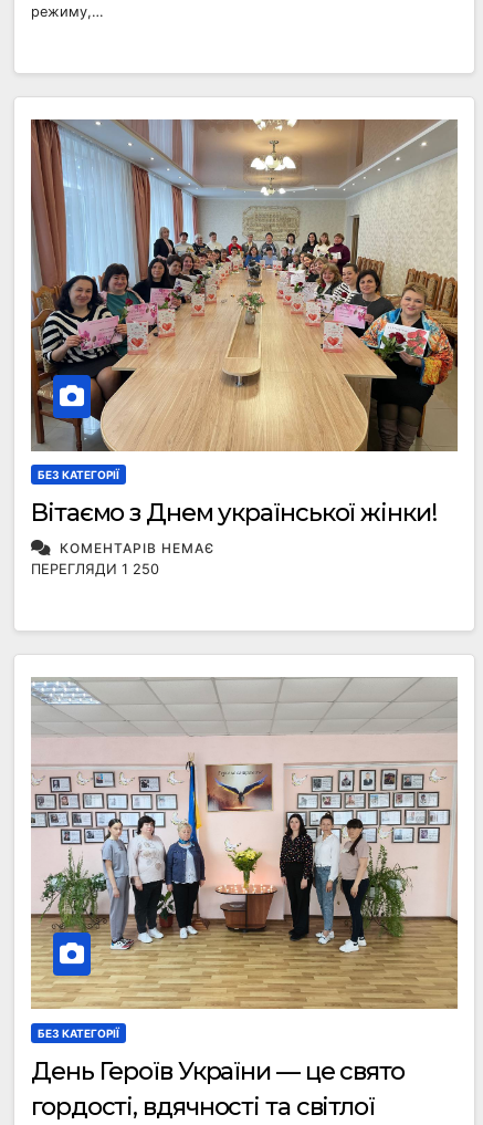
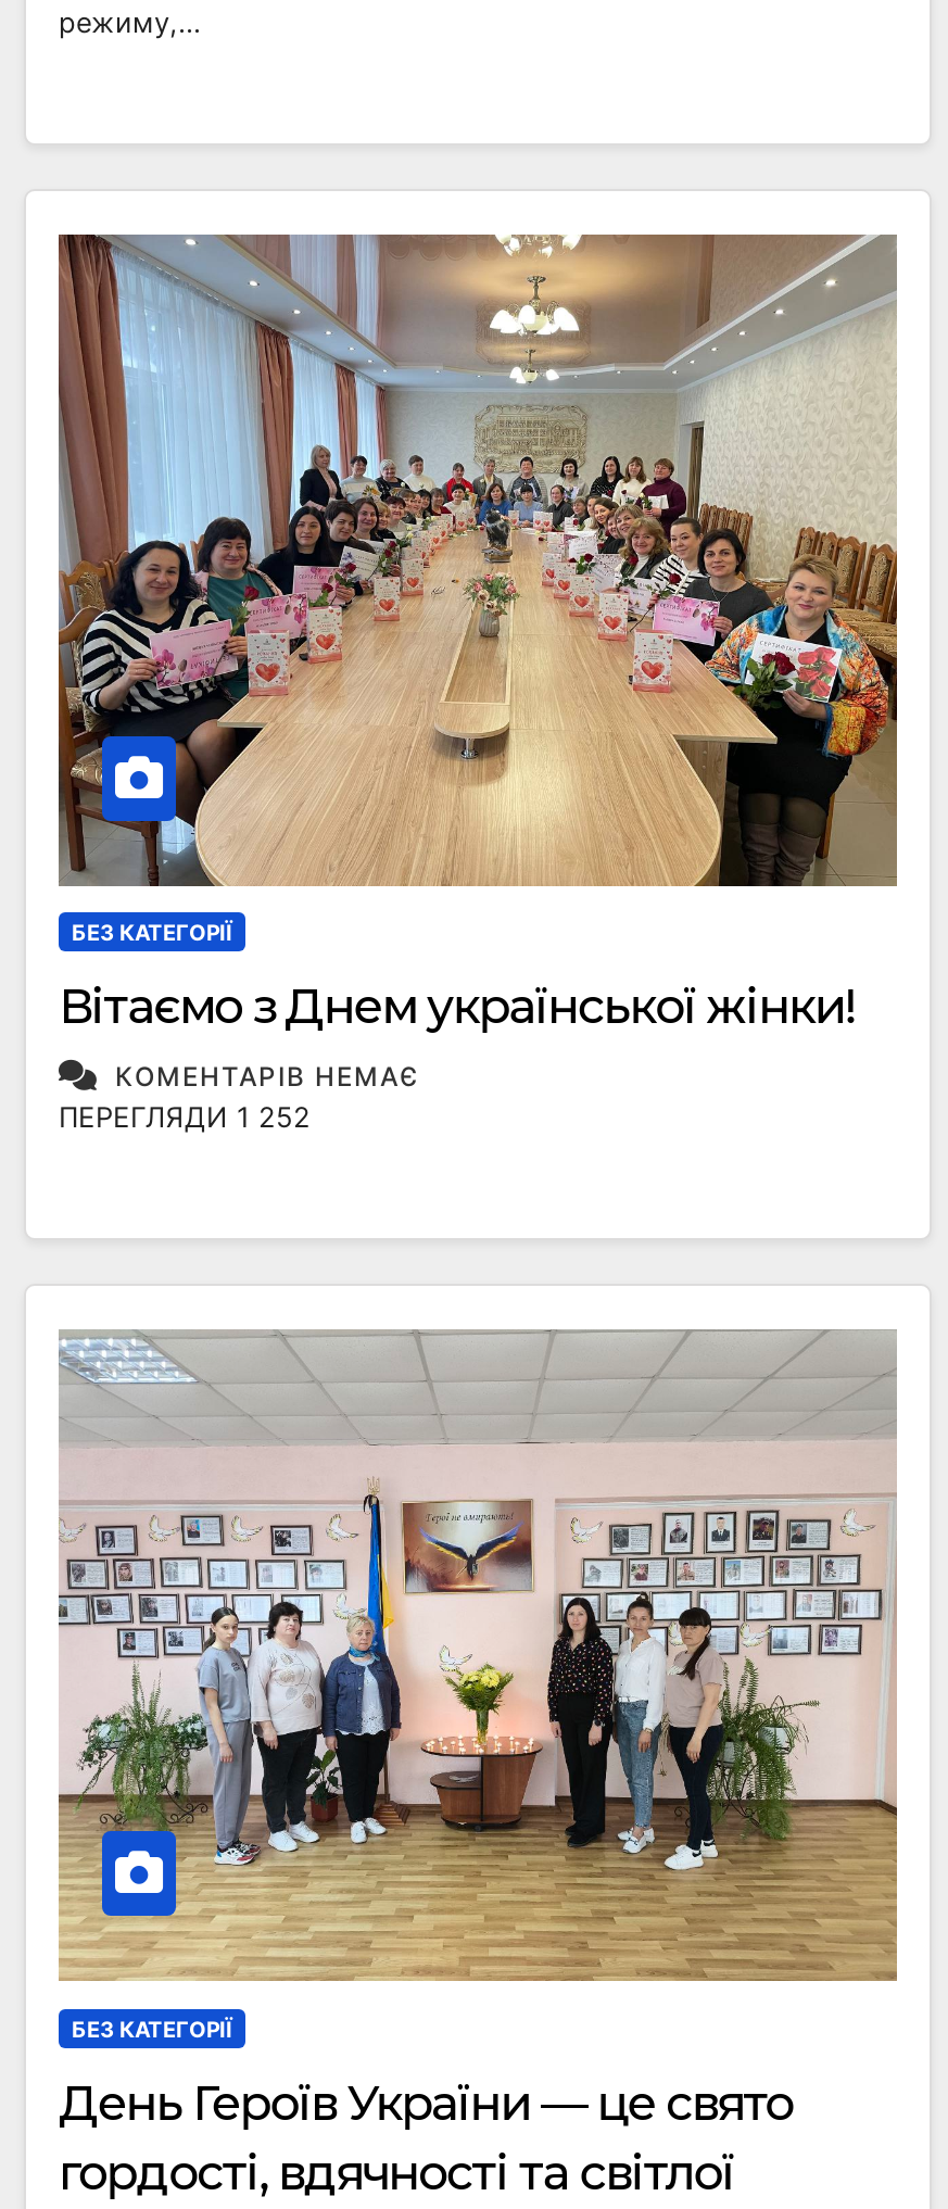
- ПЕРЕГЛЯДИ 1 250
+ ПЕРЕГЛЯДИ 1 252
